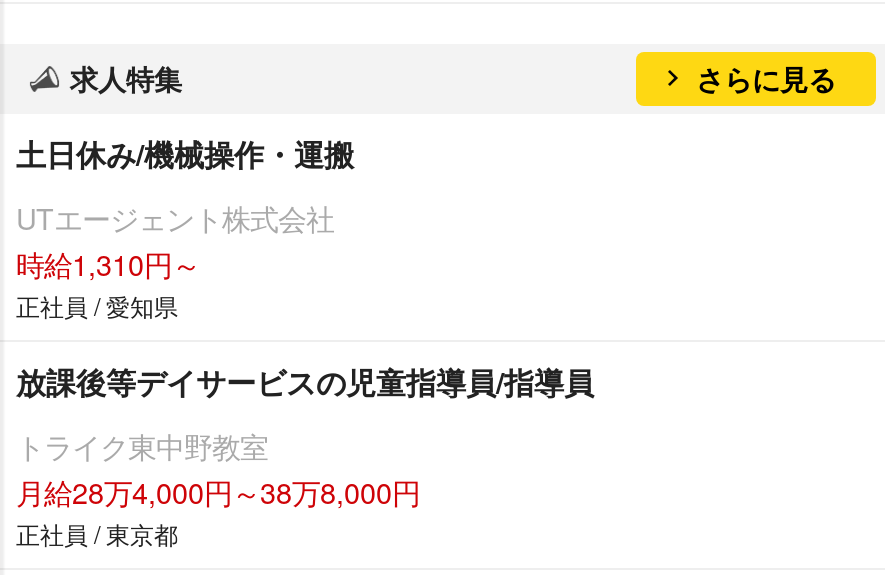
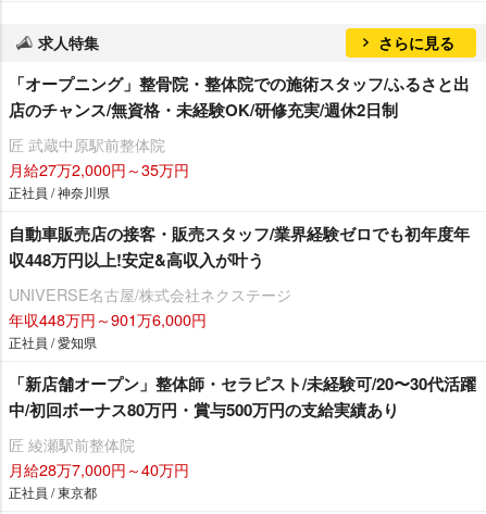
- 土日休み/機械操作・運搬
- UTエージェント株式会社
- 時給1,310円～
+ 「オープニング」整骨院・整体院での施術スタッフ/ふるさと出
+ 店のチャンス/無資格・未経験OK/研修充実/週休2日制
+ 匠 武蔵中原駅前整体院
+ 月給27万2,000円～35万円
+ 正社員 / 神奈川県
+ 自動車販売店の接客・販売スタッフ/業界経験ゼロでも初年度年
+ 収448万円以上!安定&高収入が叶う
+ UNIVERSE名古屋/株式会社ネクステージ
+ 年収448万円～901万6,000円

- 放課後等デイサービスの児童指導員/指導員
+ 「新店舗オープン」整体師・セラピスト/未経験可/20〜30代活躍
+ 中/初回ボーナス80万円・賞与500万円の支給実績あり

- トライク東中野教室
- 月給28万4,000円～38万8,000円
+ 匠 綾瀬駅前整体院
+ 月給28万7,000円～40万円
